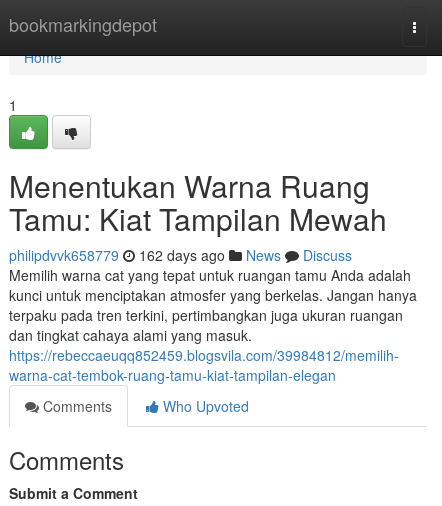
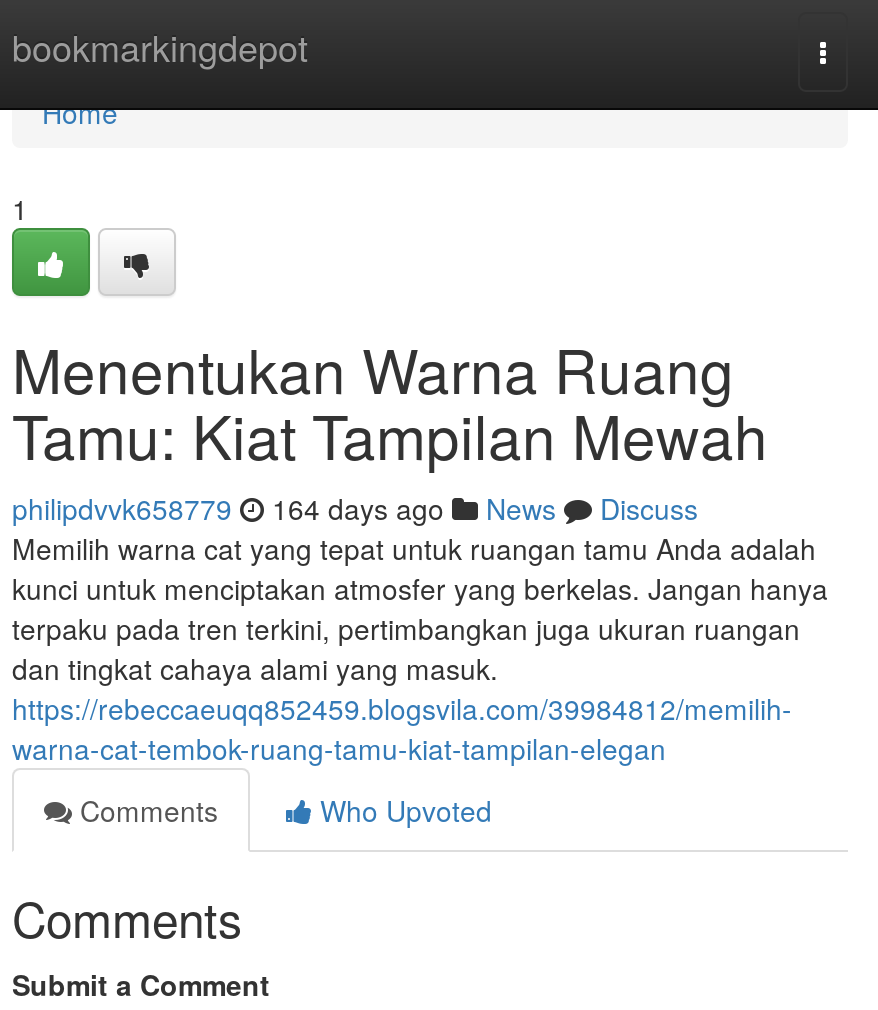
- philipdvvk658779 162 days ago News Discuss
+ philipdvvk658779 164 days ago News Discuss
